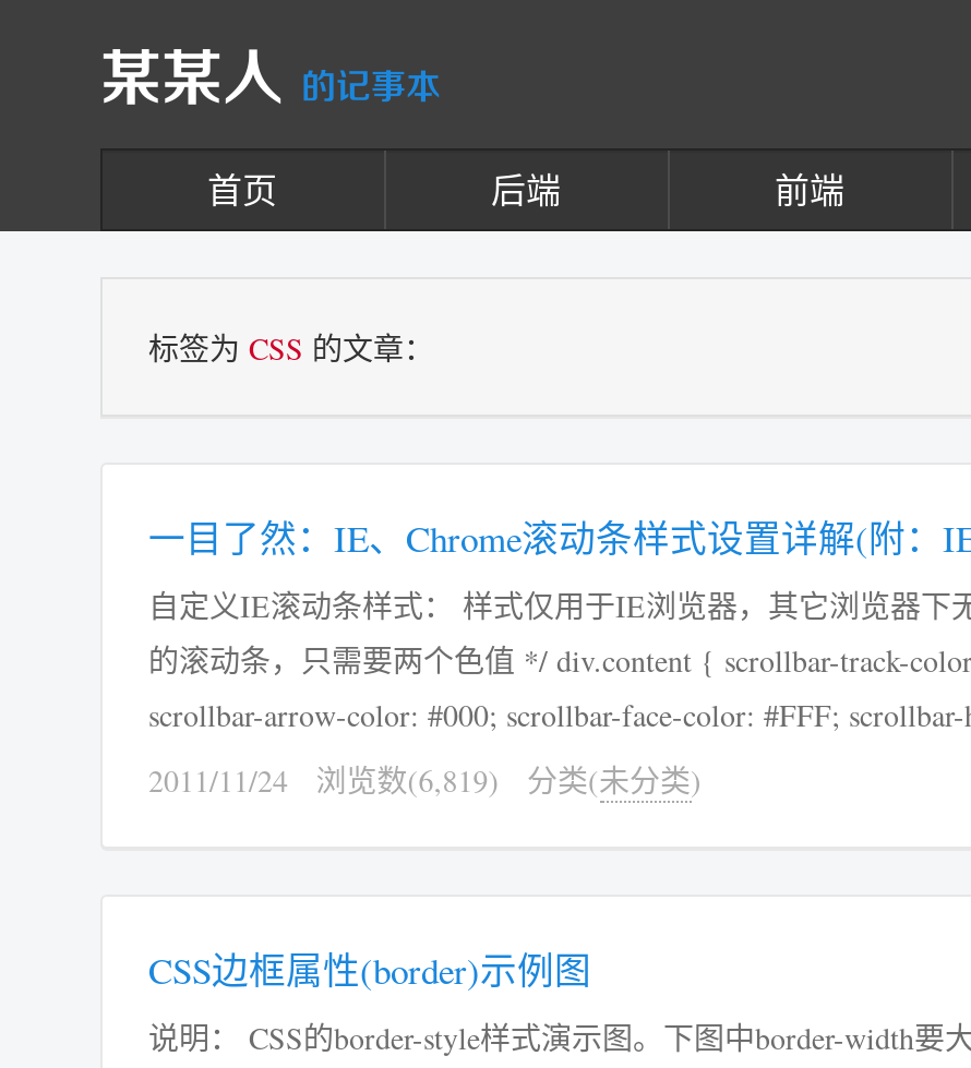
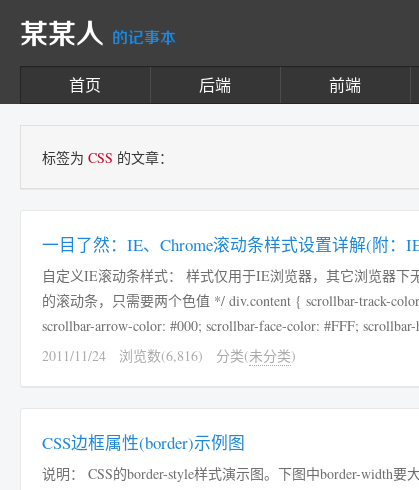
- 2011/11/24 浏览数(6,819) 分类(未分类)
+ 2011/11/24 浏览数(6,816) 分类(未分类)
